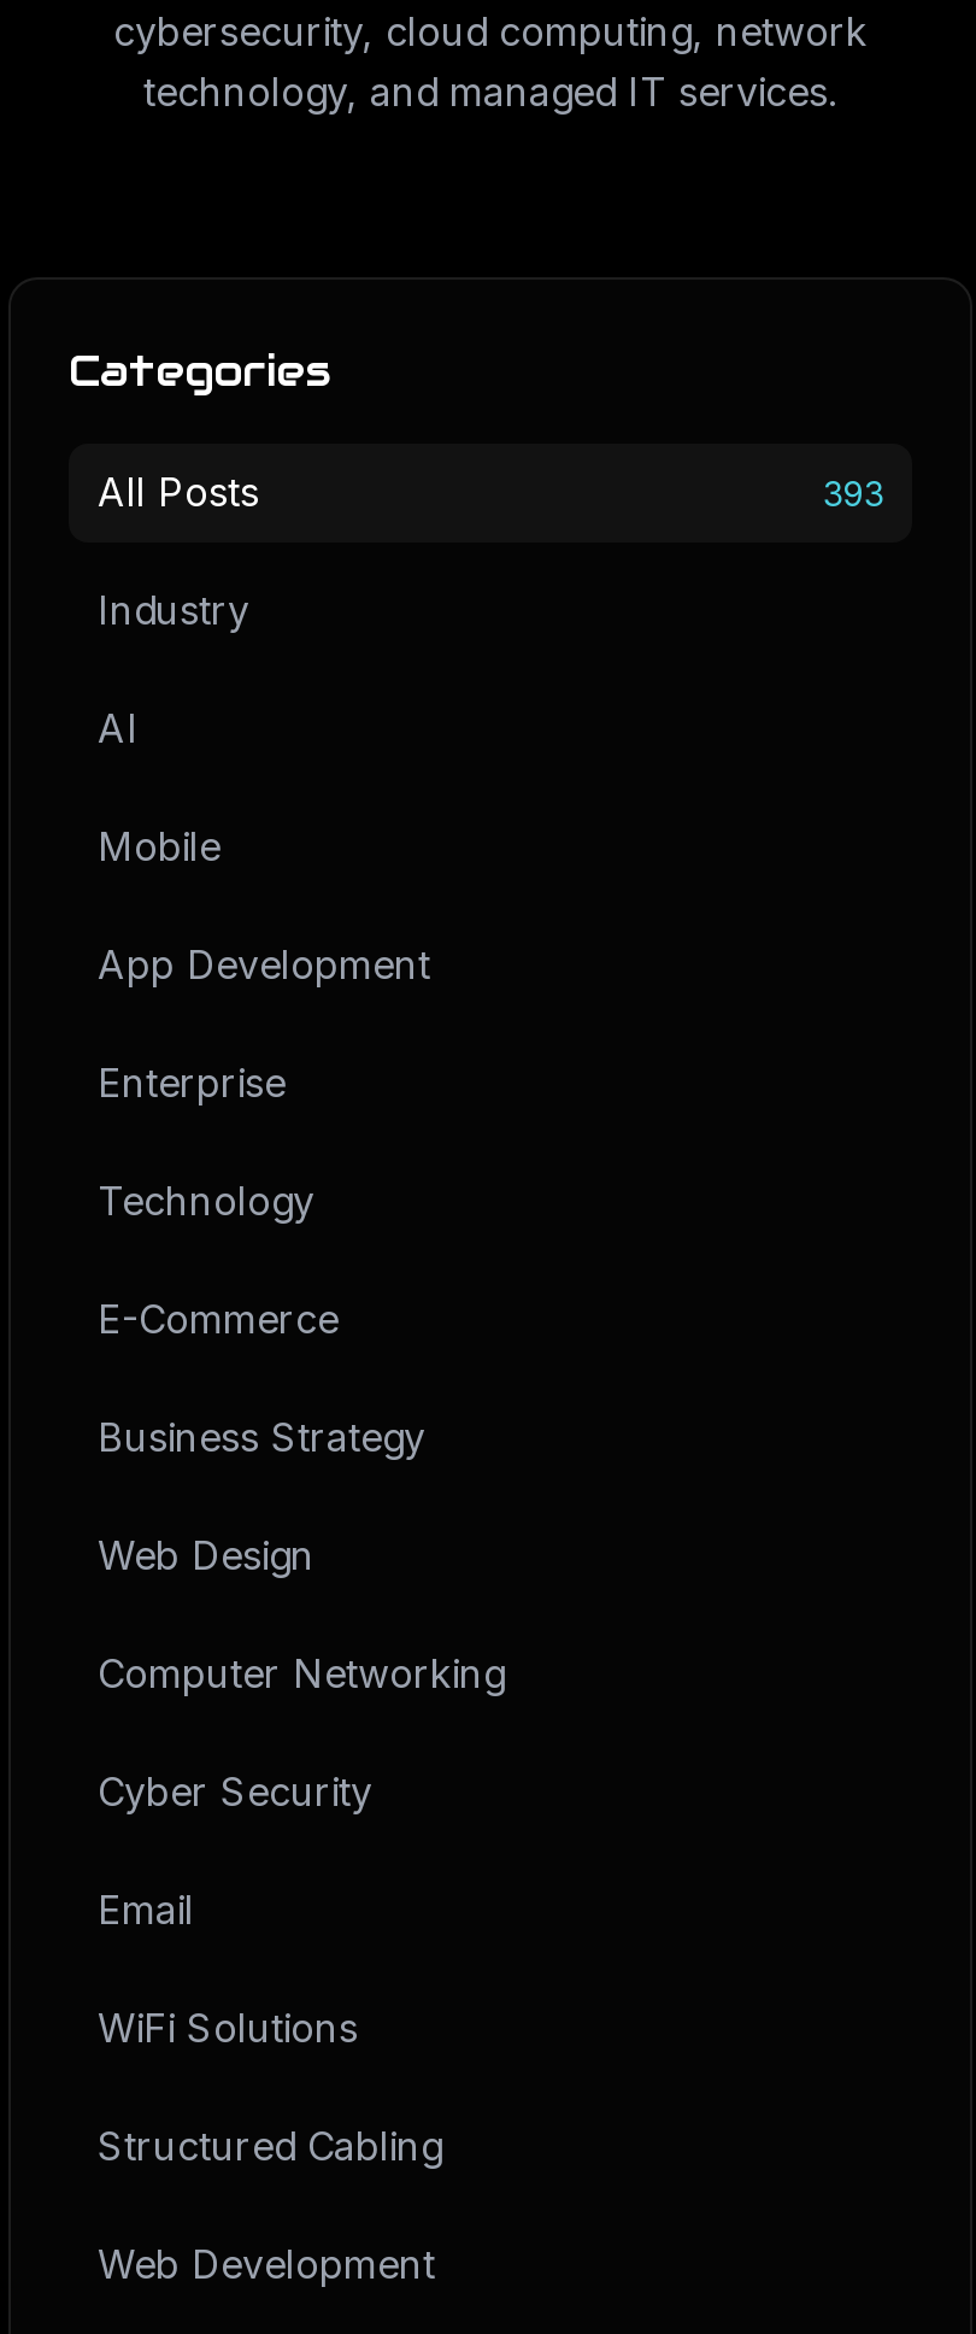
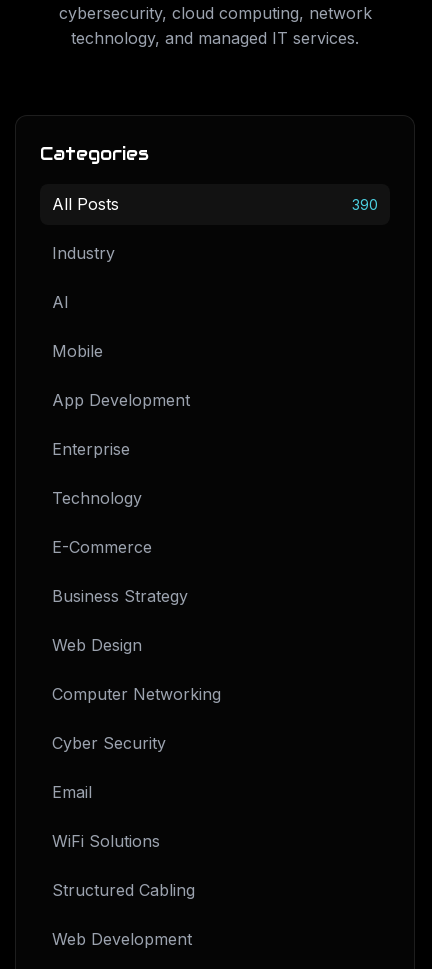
- 393
+ 390
